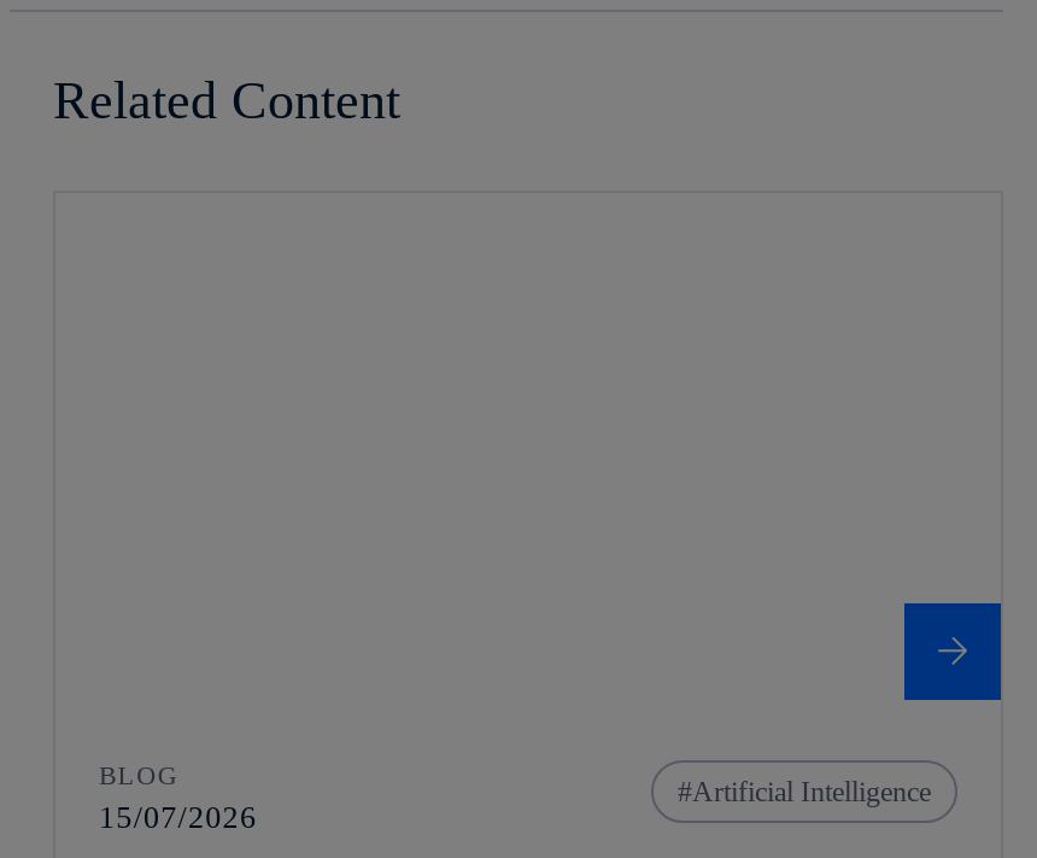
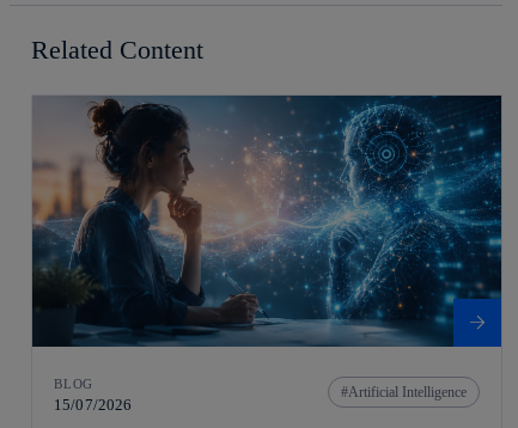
+ [image]
